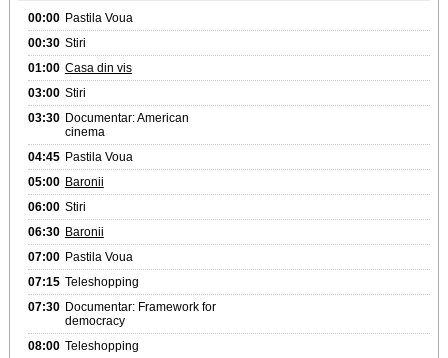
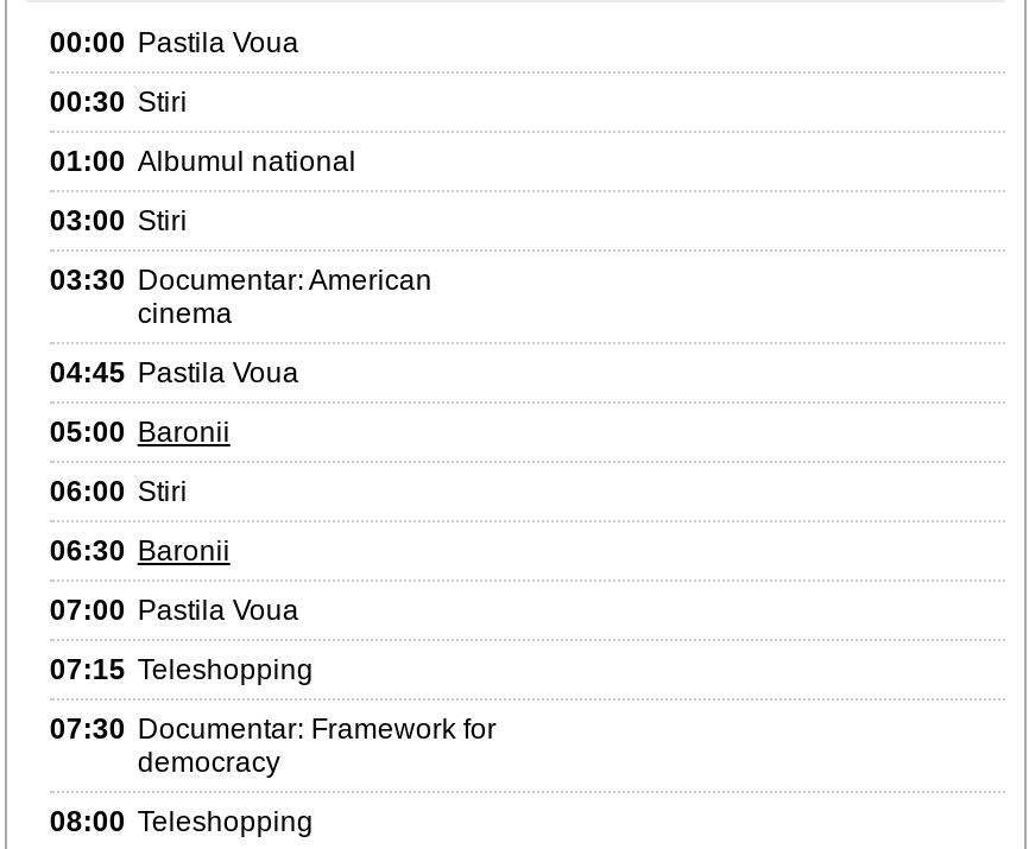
- 01:00 Casa din vis
+ 01:00 Albumul national
